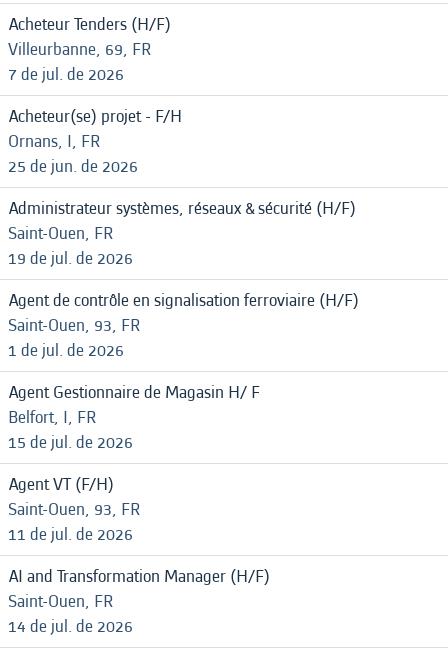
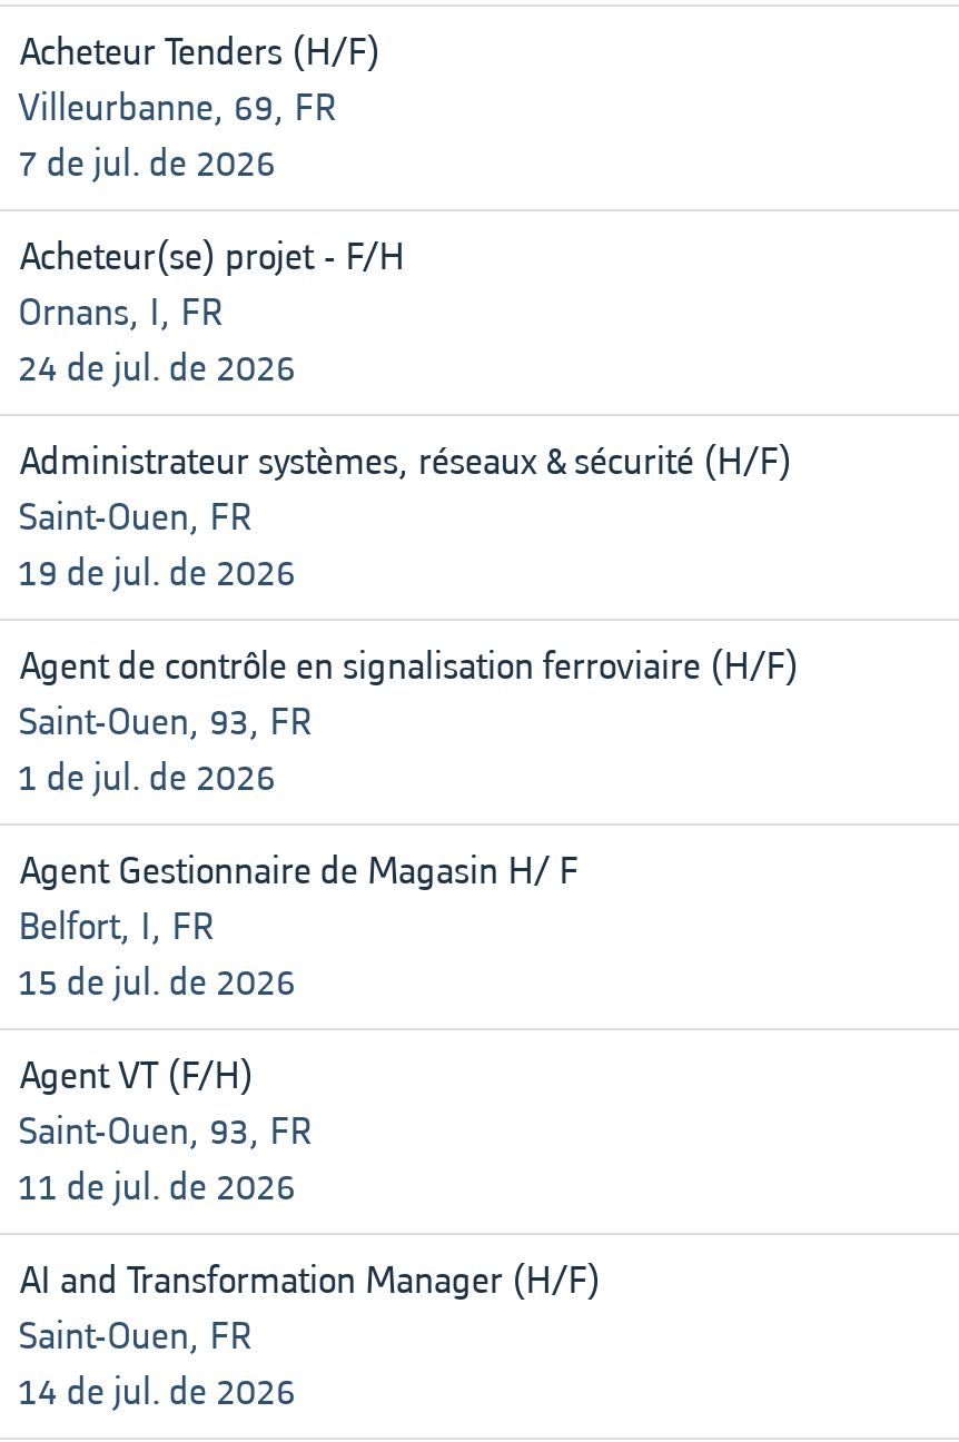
- 25 de jun. de 2026
+ 24 de jul. de 2026
